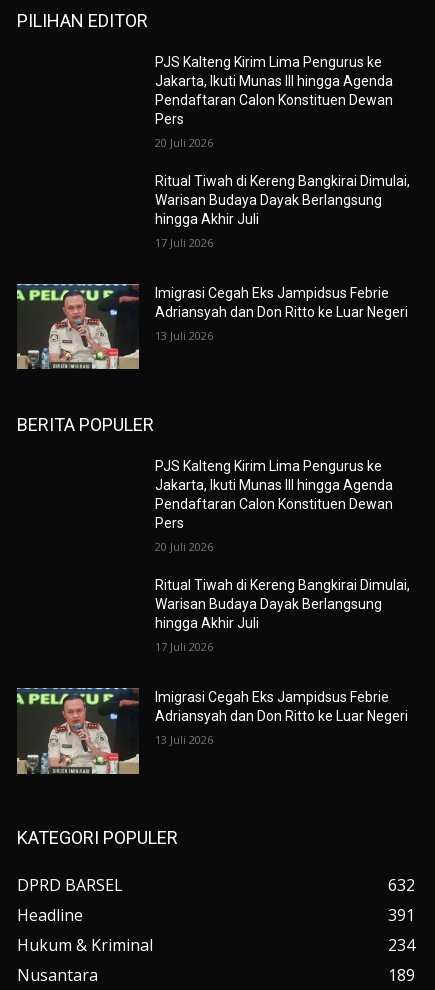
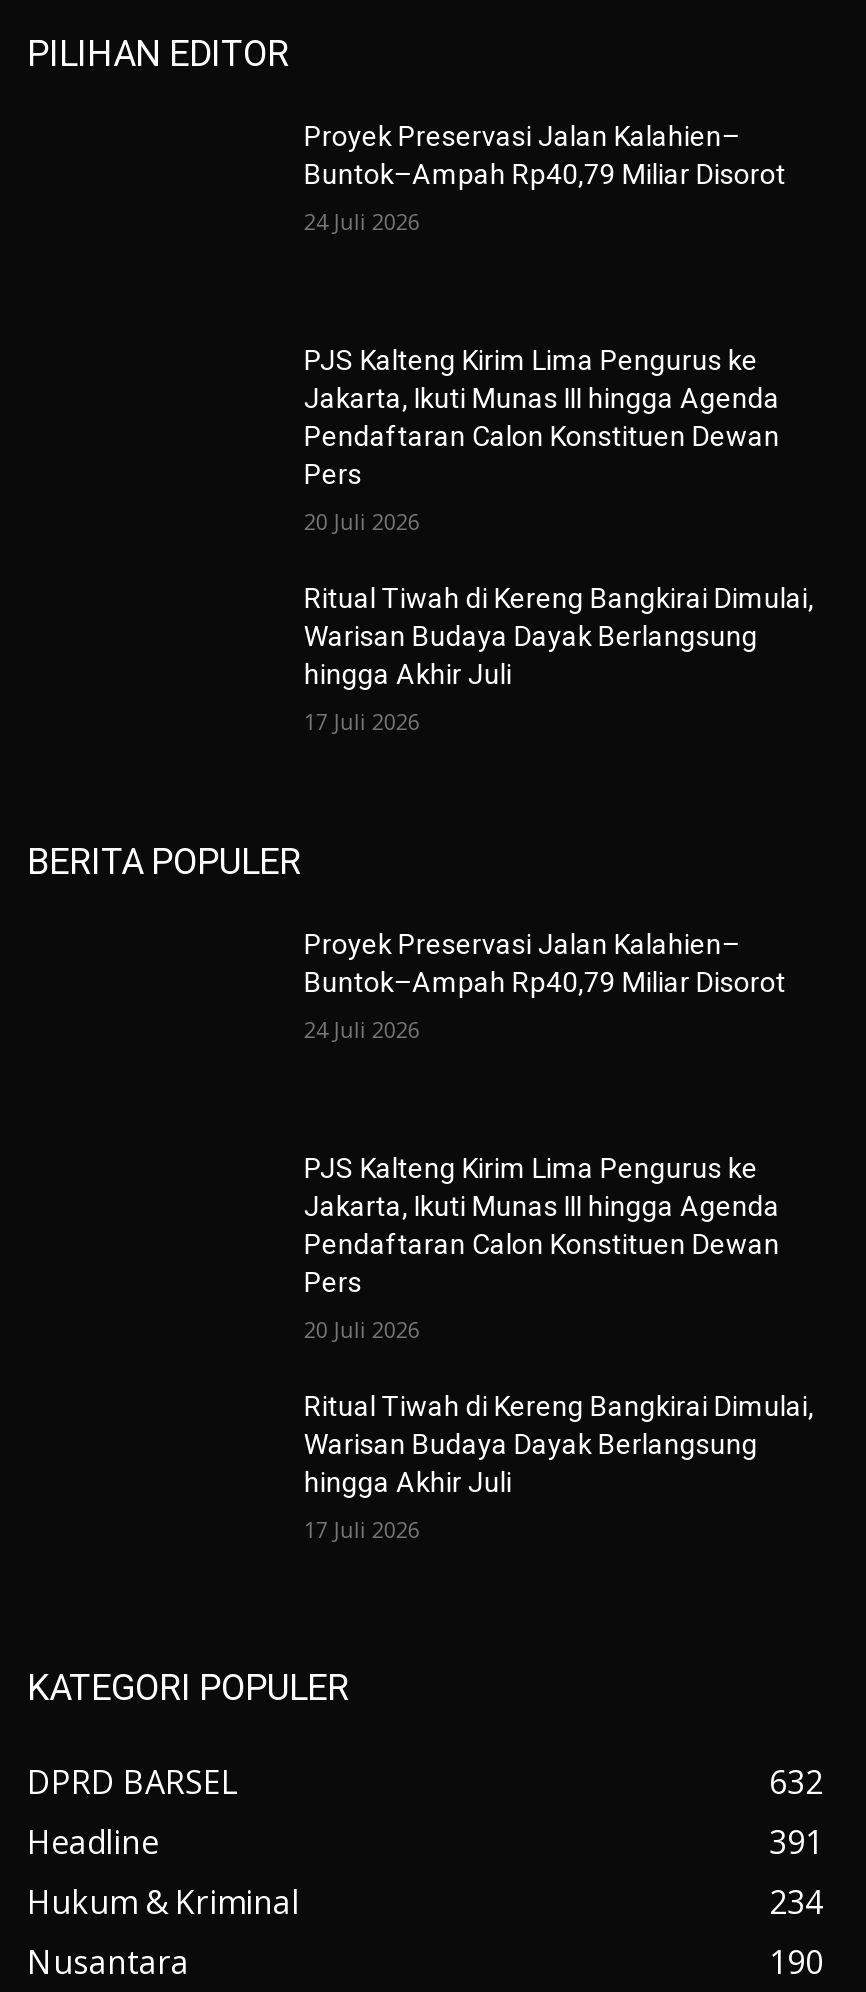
+ Proyek Preservasi Jalan Kalahien–
+ Buntok–Ampah Rp40,79 Miliar Disorot
+ 24 Juli 2026

moved down: PJS Kalteng Kirim Lima Pengurus ke | Jakarta, Ikuti Munas III hingga Agenda | Pendaftaran Calon Konstituen Dewan | ... | hingga Akhir Juli | 17 Juli 2026

- [image]
- Imigrasi Cegah Eks Jampidsus Febrie
- Adriansyah dan Don Ritto ke Luar Negeri
- 13 Juli 2026

+ Proyek Preservasi Jalan Kalahien–
+ Buntok–Ampah Rp40,79 Miliar Disorot
+ 24 Juli 2026

moved down: PJS Kalteng Kirim Lima Pengurus ke | Jakarta, Ikuti Munas III hingga Agenda | Pendaftaran Calon Konstituen Dewan | ... | hingga Akhir Juli | 17 Juli 2026

- [image]
- Imigrasi Cegah Eks Jampidsus Febrie
- Adriansyah dan Don Ritto ke Luar Negeri
- 13 Juli 2026

- 189
+ 190
